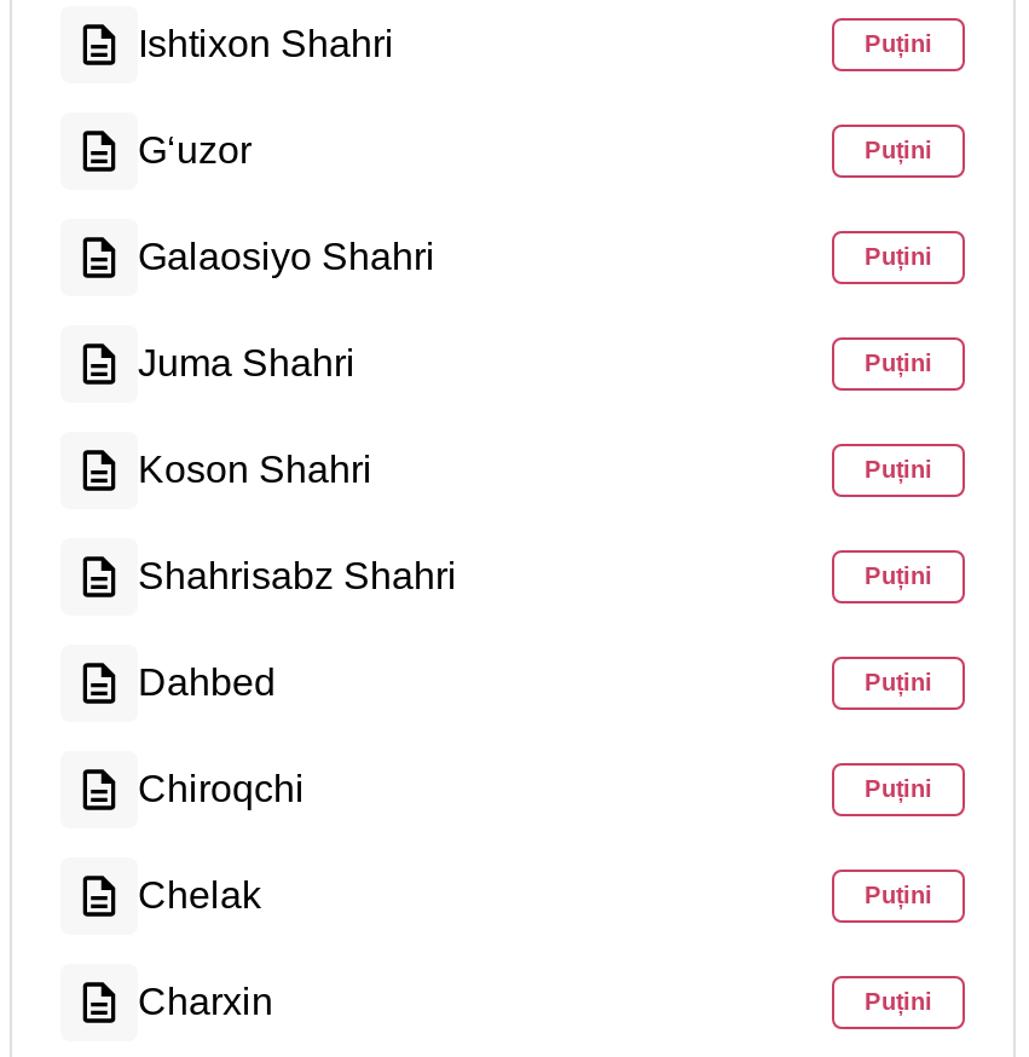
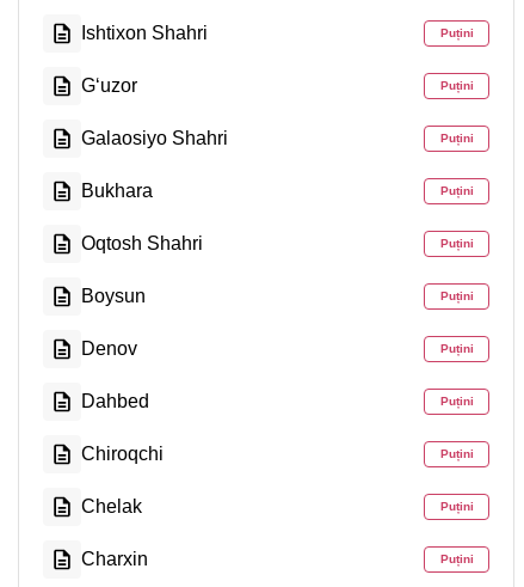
- Juma Shahri
+ Bukhara

- Koson Shahri
+ Oqtosh Shahri

- Shahrisabz Shahri
+ Boysun
+ Puțini
+ Denov
